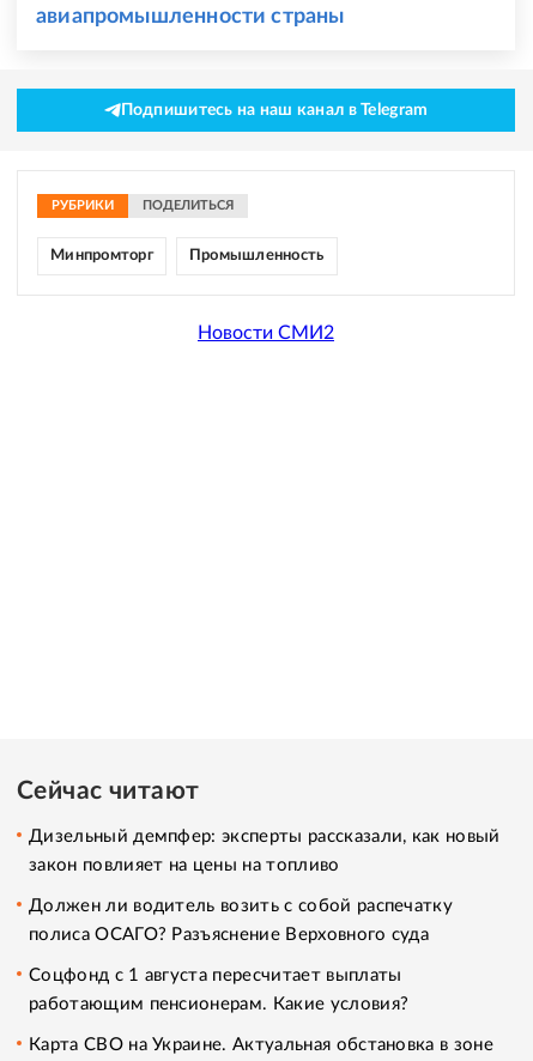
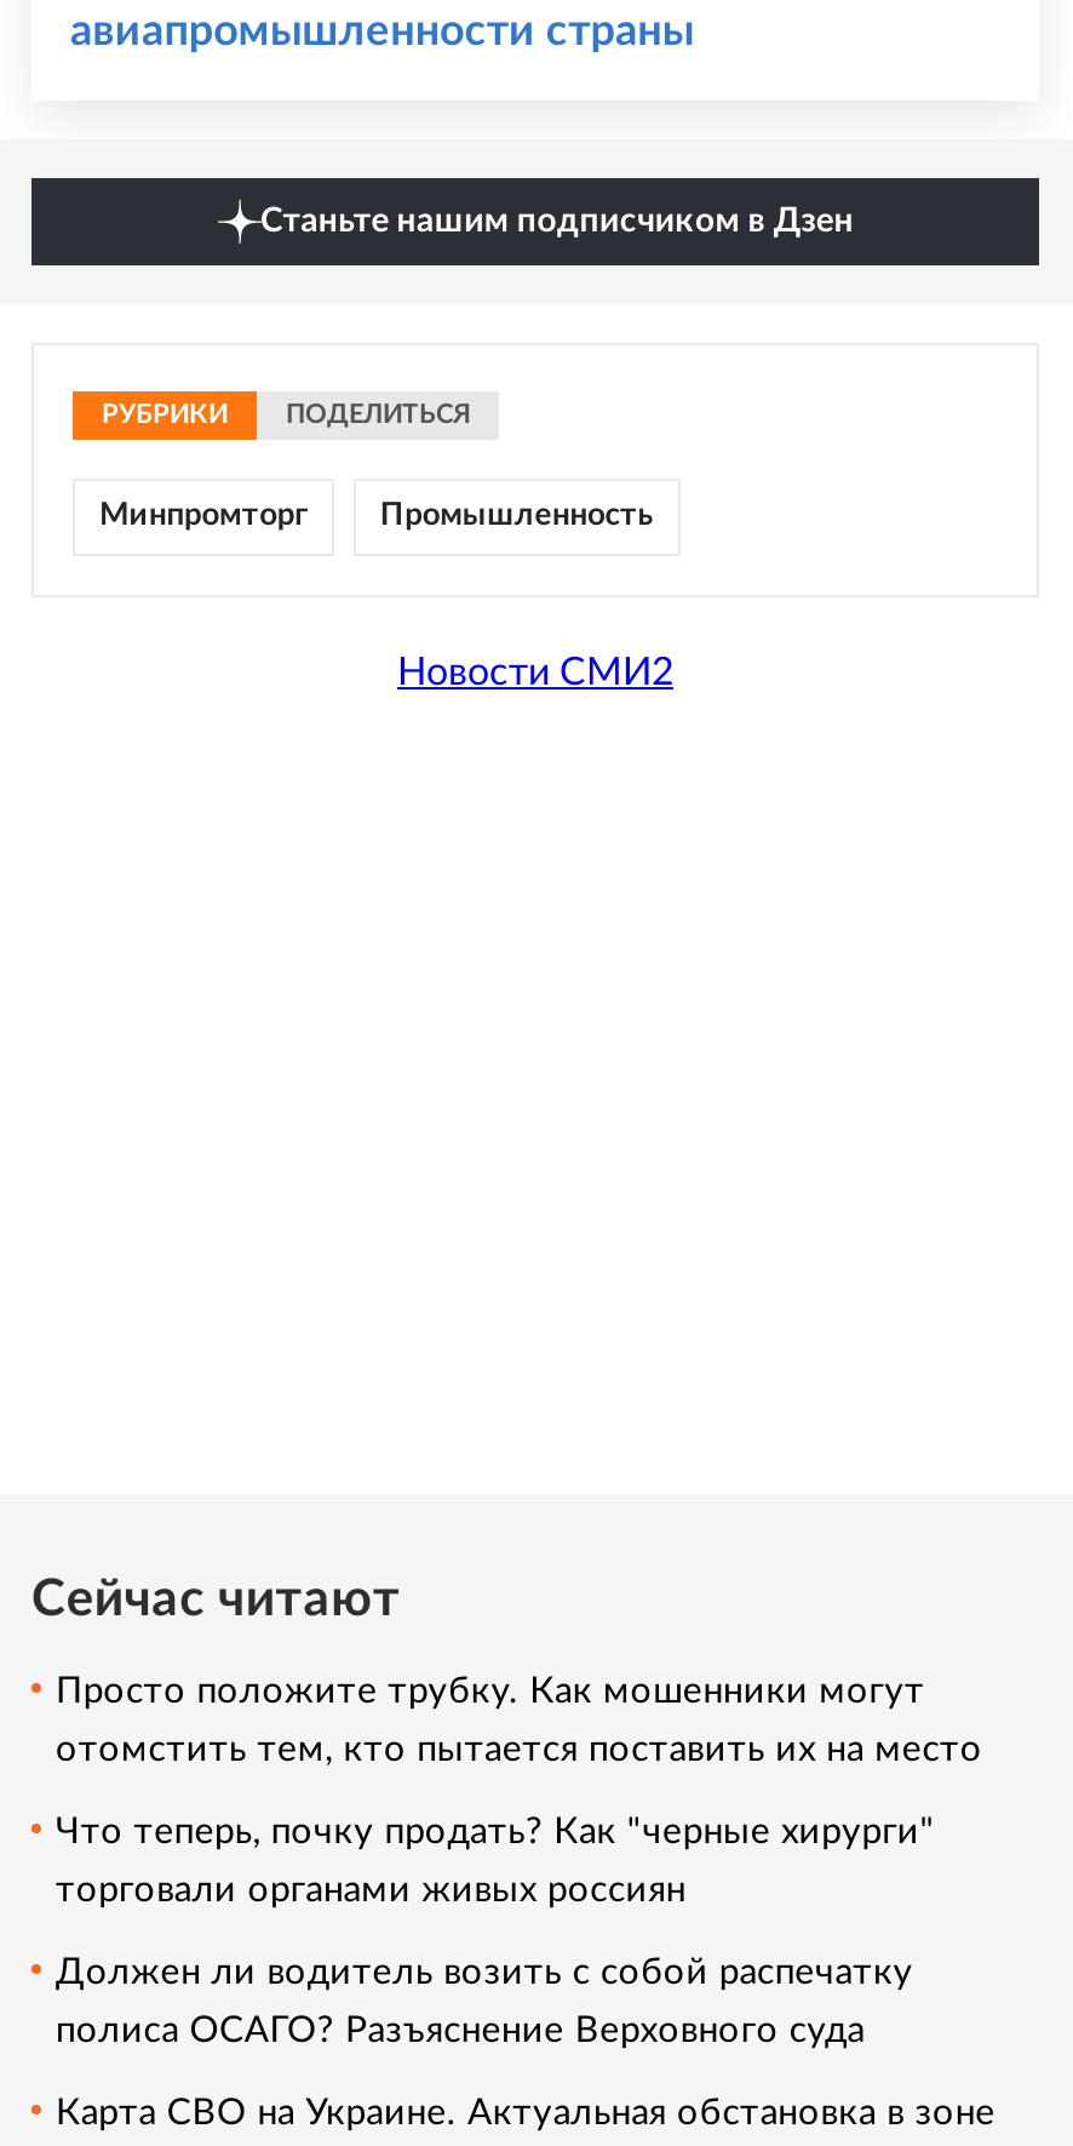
- Подпишитесь на наш канал в Telegram
+ Станьте нашим подписчиком в Дзен

- Дизельный демпфер: эксперты рассказали, как новый
- закон повлияет на цены на топливо
+ Просто положите трубку. Как мошенники могут
+ отомстить тем, кто пытается поставить их на место
+ Что теперь, почку продать? Как "черные хирурги"
+ торговали органами живых россиян

moved down: Должен ли водитель возить с собой распечатку | полиса ОСАГО? Разъяснение Верховного суда

- Соцфонд с 1 августа пересчитает выплаты
- работающим пенсионерам. Какие условия?
